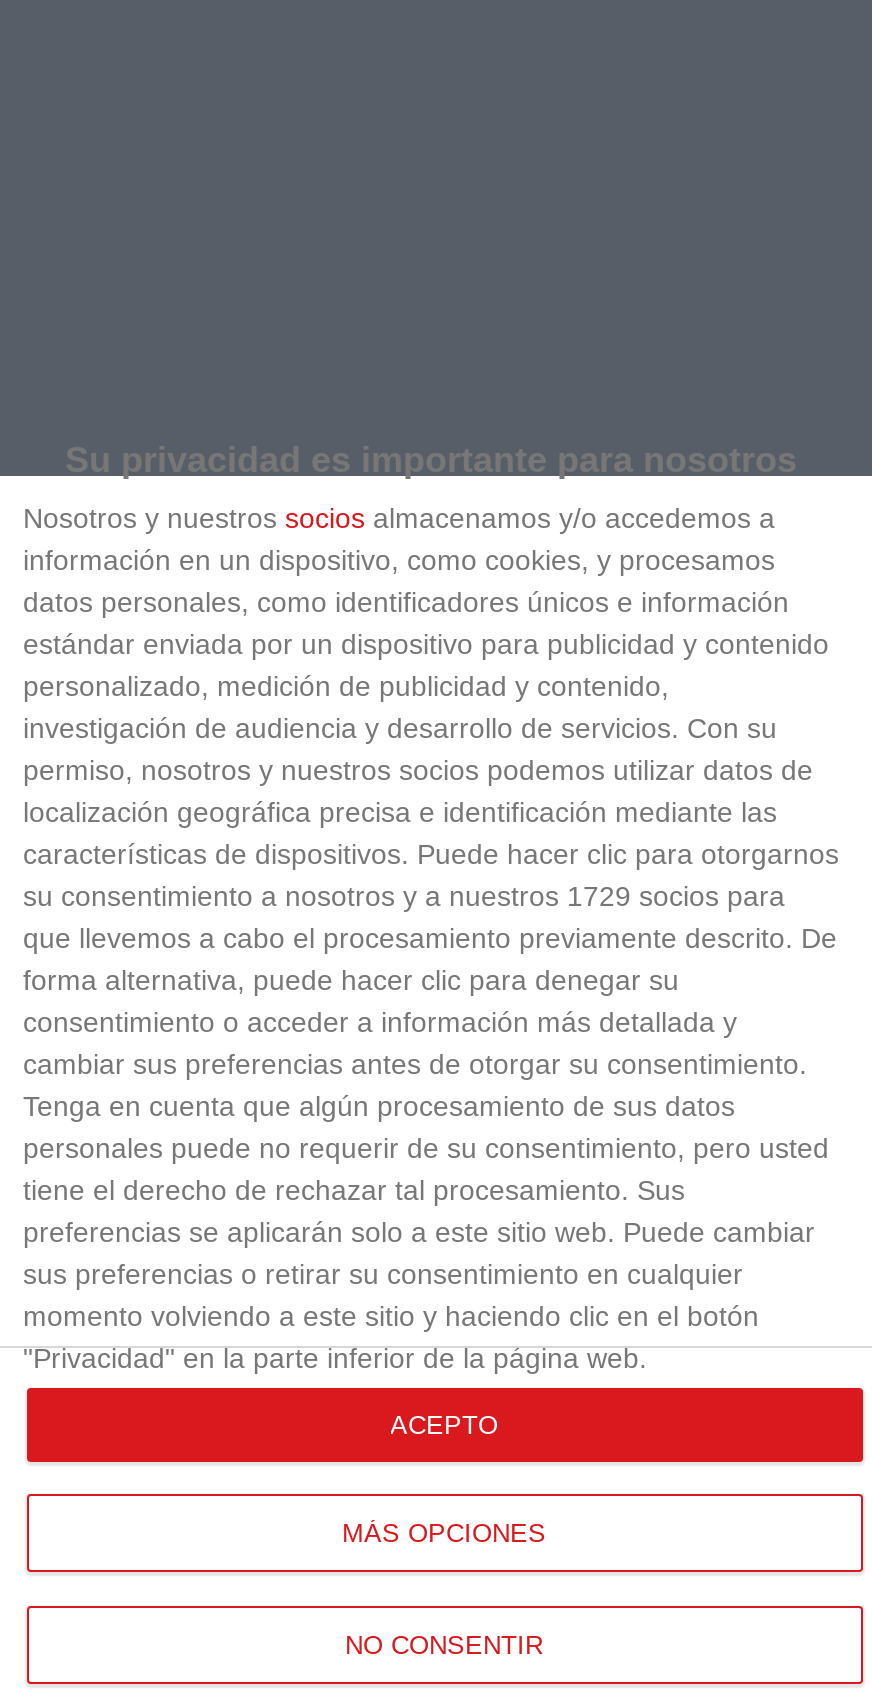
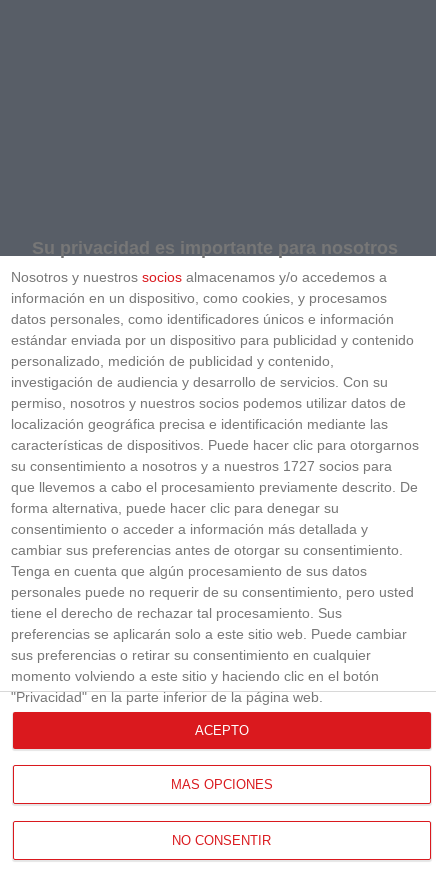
- su consentimiento a nosotros y a nuestros 1729 socios para
+ su consentimiento a nosotros y a nuestros 1727 socios para
